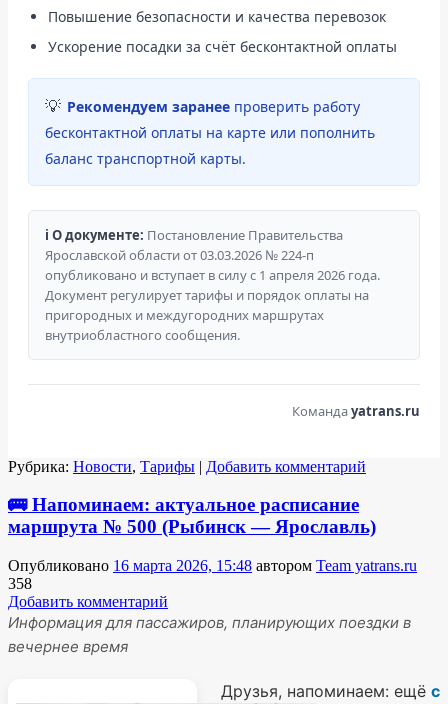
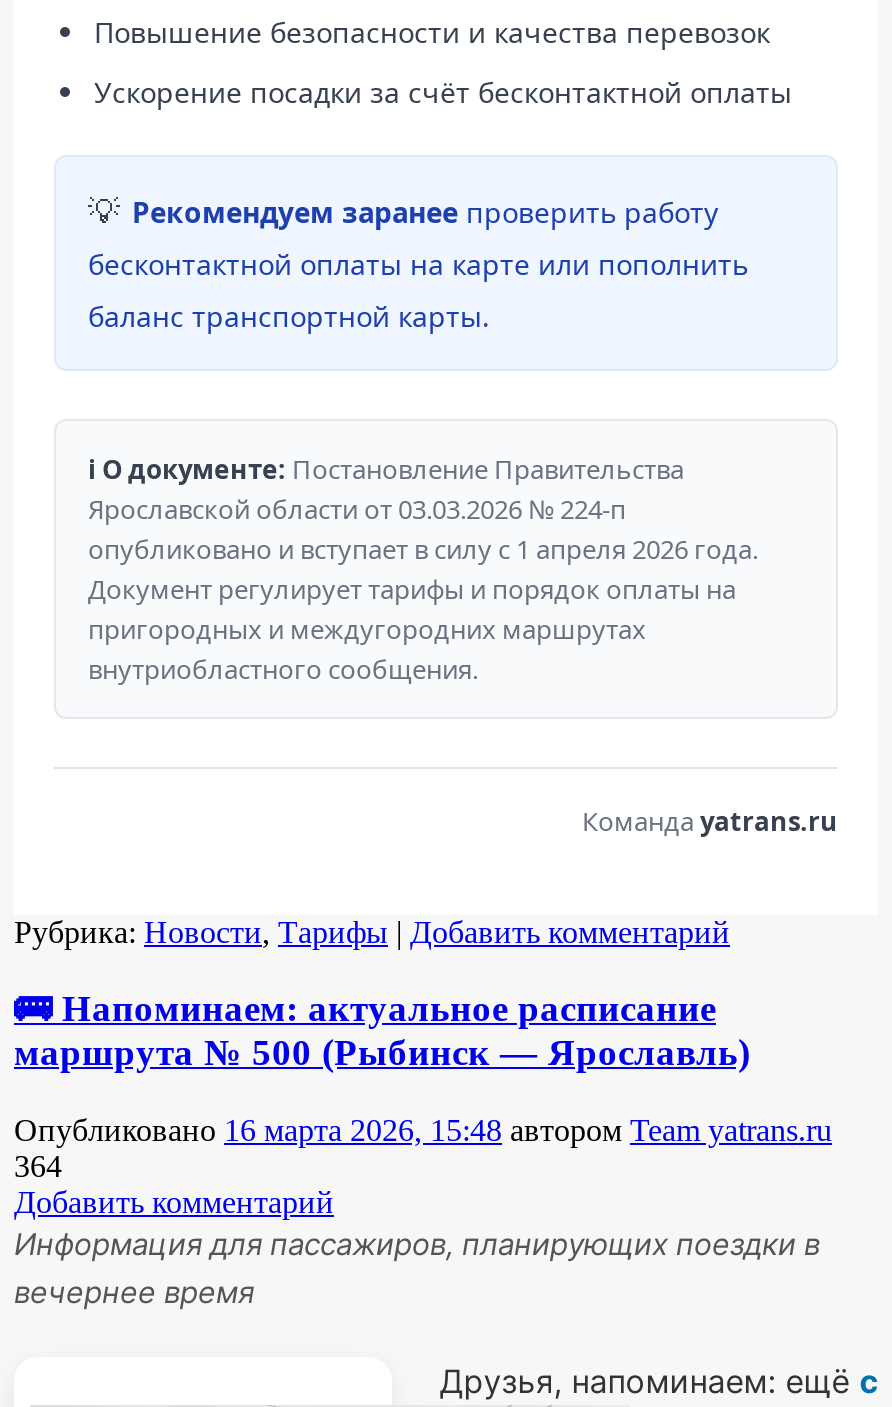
- 358
+ 364
